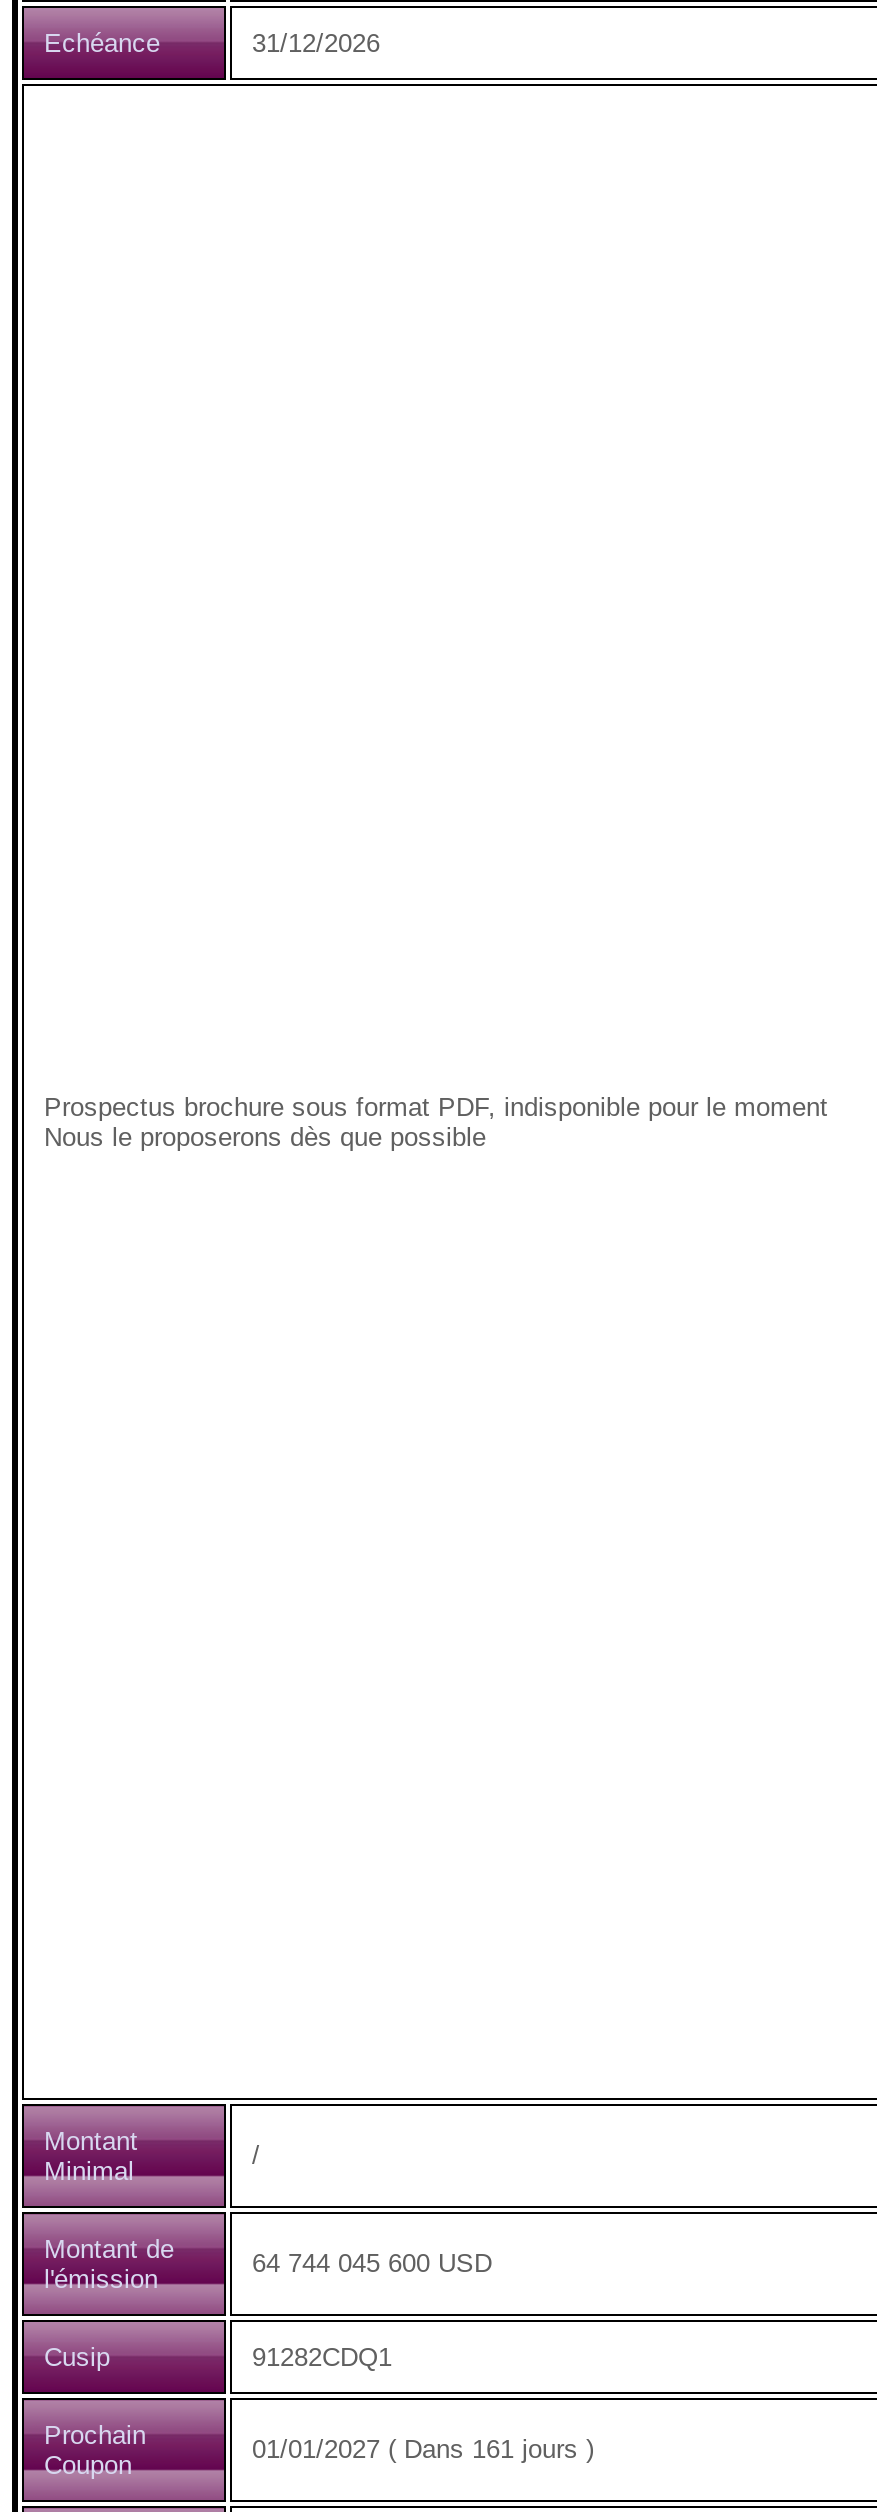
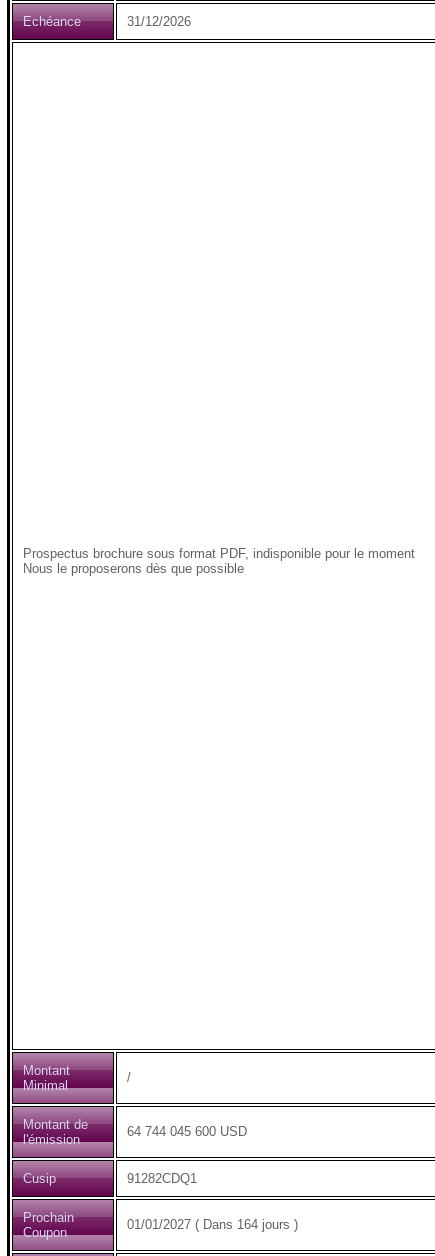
- 01/01/2027 ( Dans 161 jours )
+ 01/01/2027 ( Dans 164 jours )
